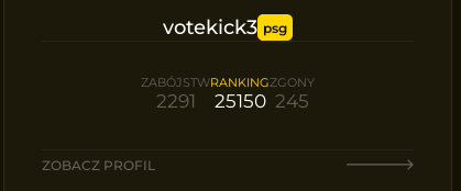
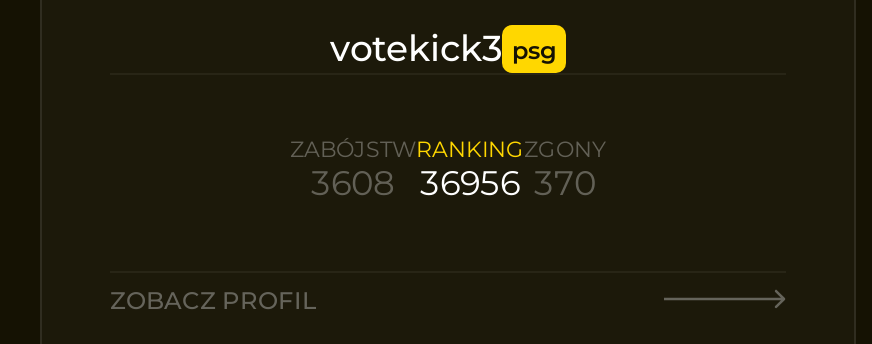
- 2291
+ 3608

- 25150
+ 36956

- 245
+ 370
